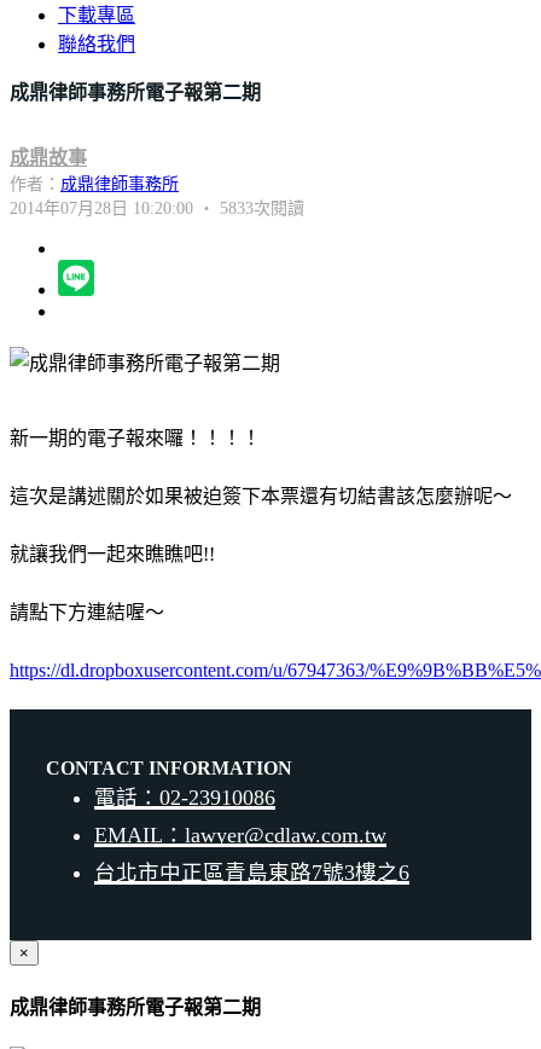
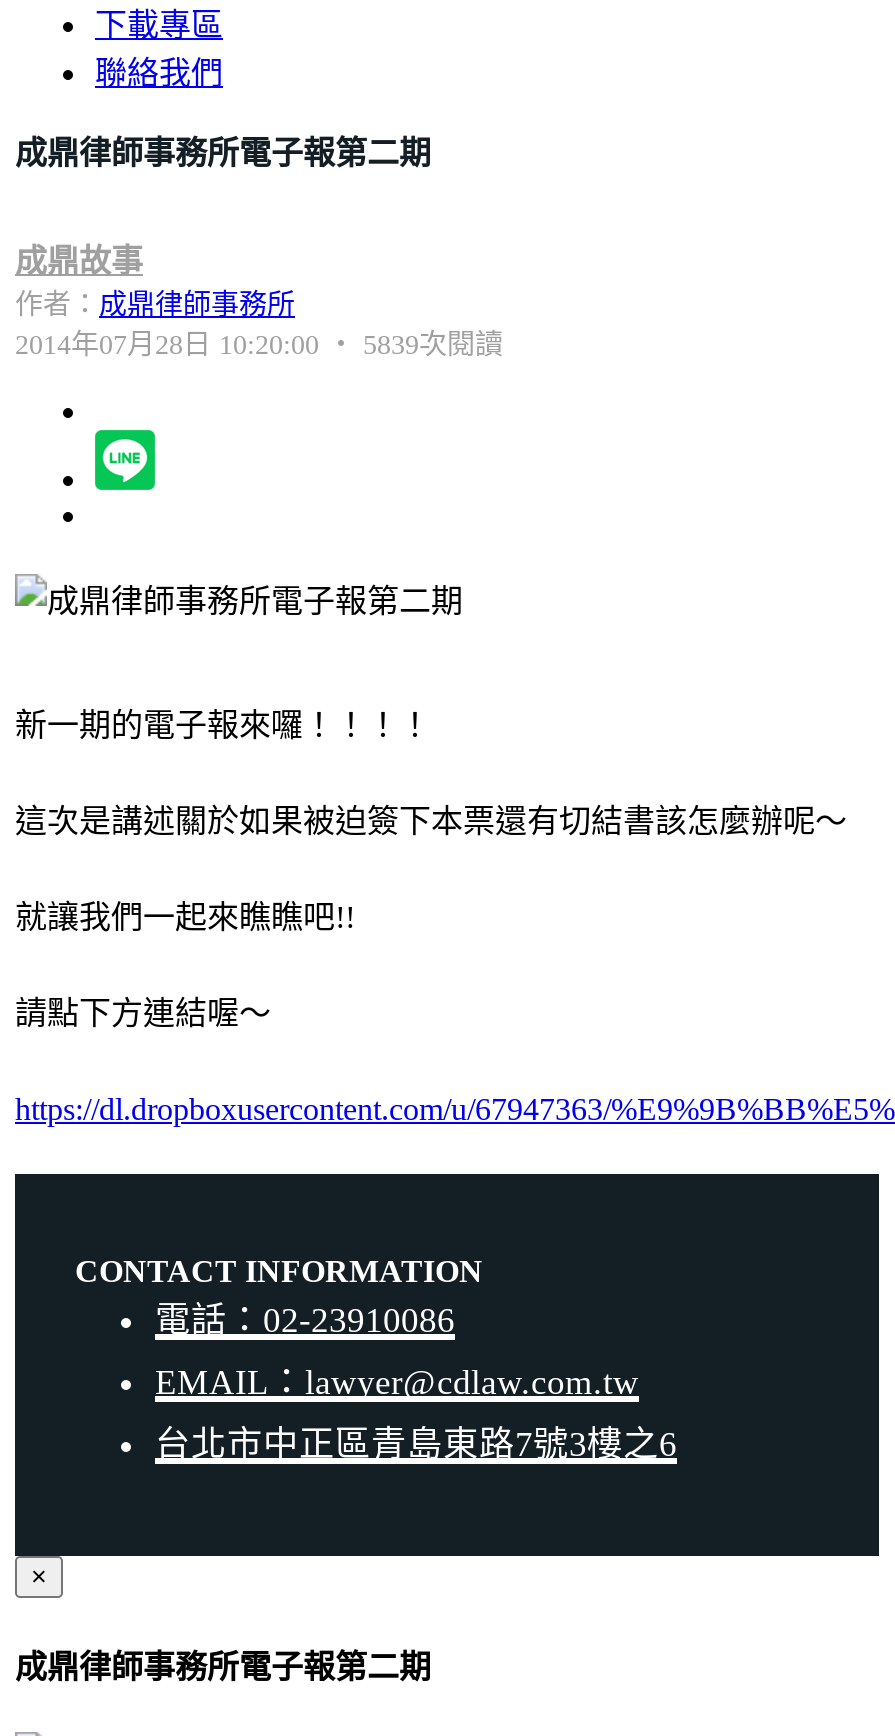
- 2014年07月28日 10:20:00 ‧ 5833次閱讀
+ 2014年07月28日 10:20:00 ‧ 5839次閱讀
